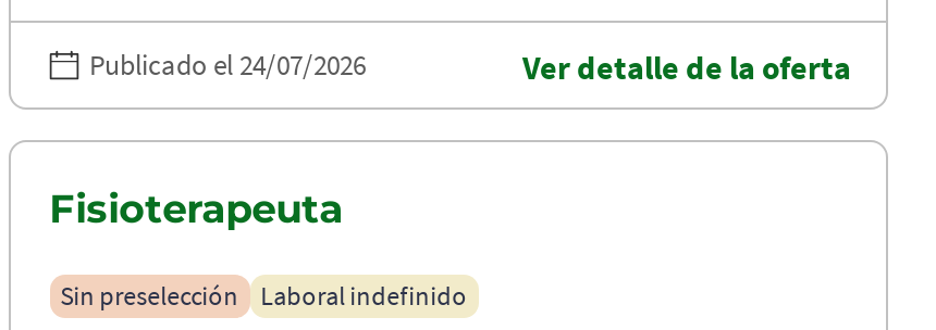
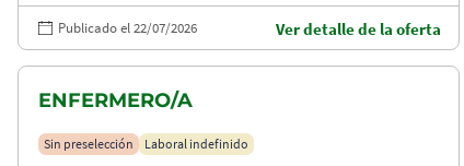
- Publicado el 24/07/2026
+ Publicado el 22/07/2026

- Fisioterapeuta
+ ENFERMERO/A
